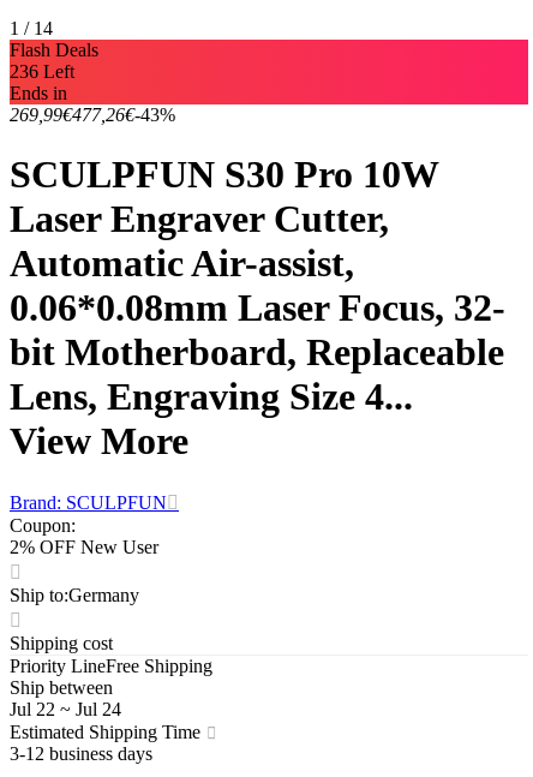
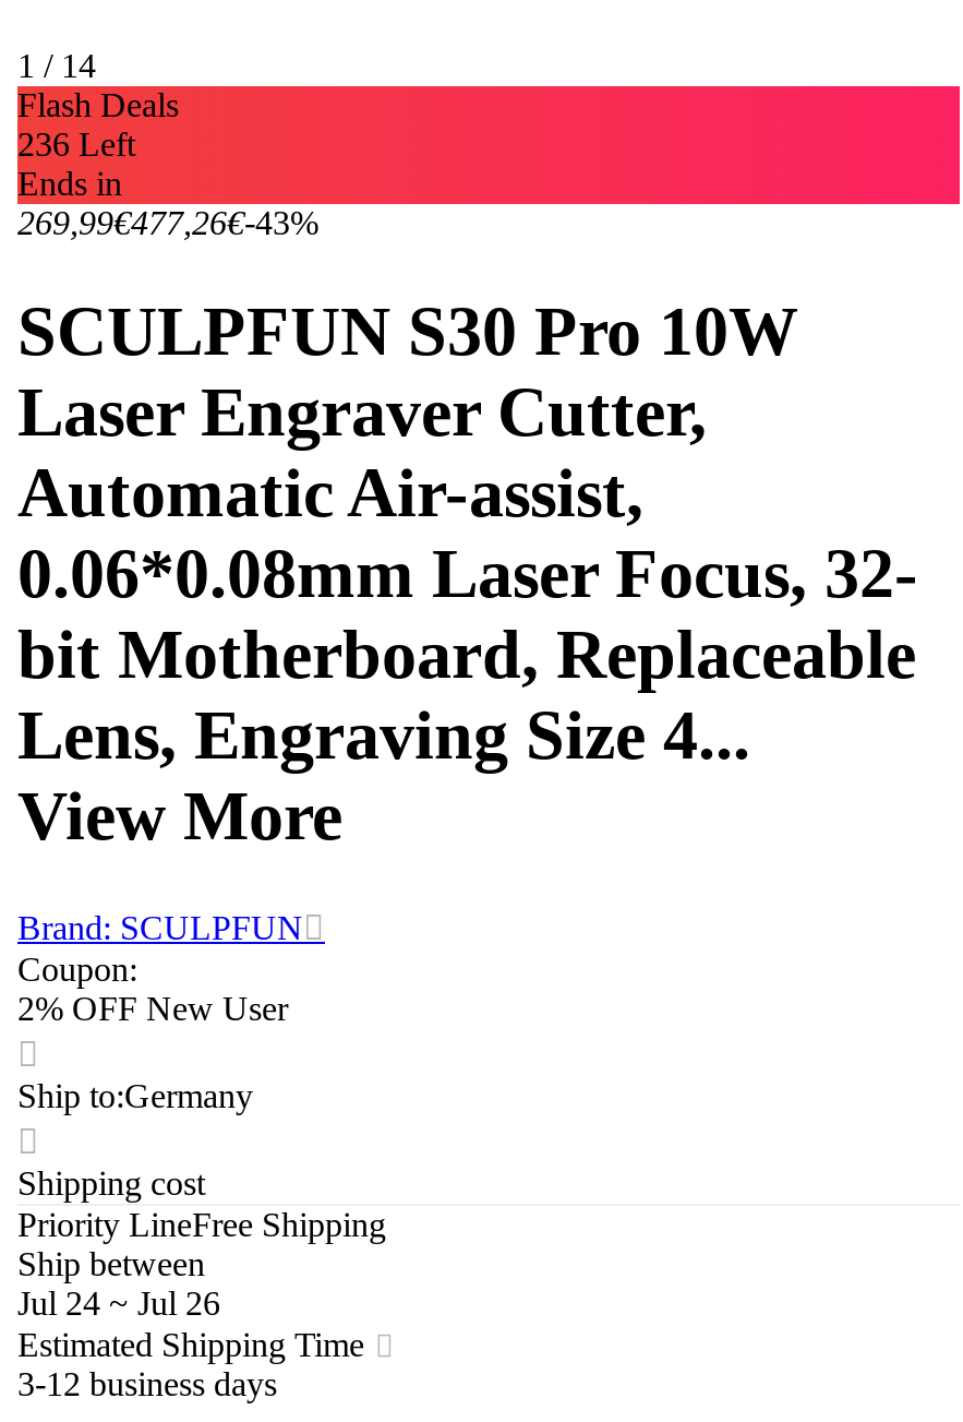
- Jul 22 ~ Jul 24
+ Jul 24 ~ Jul 26
